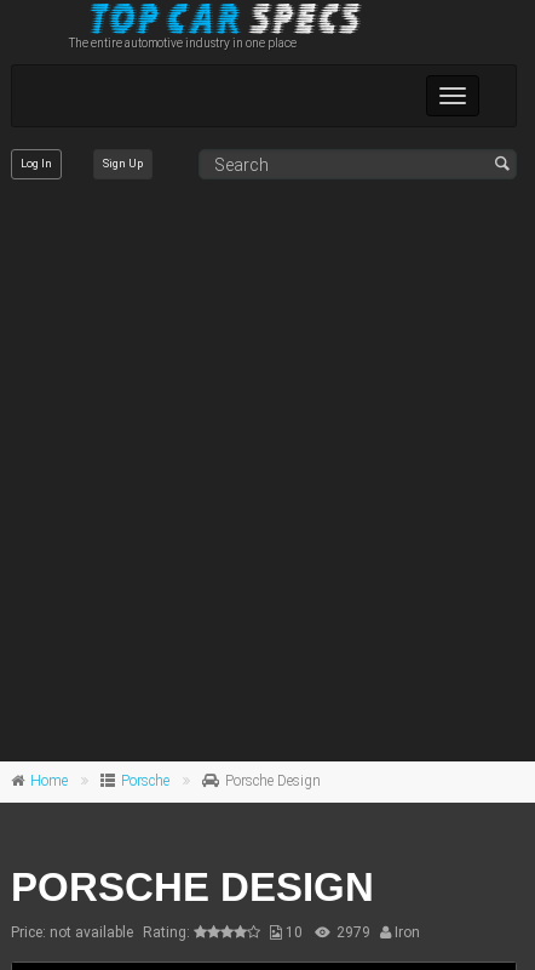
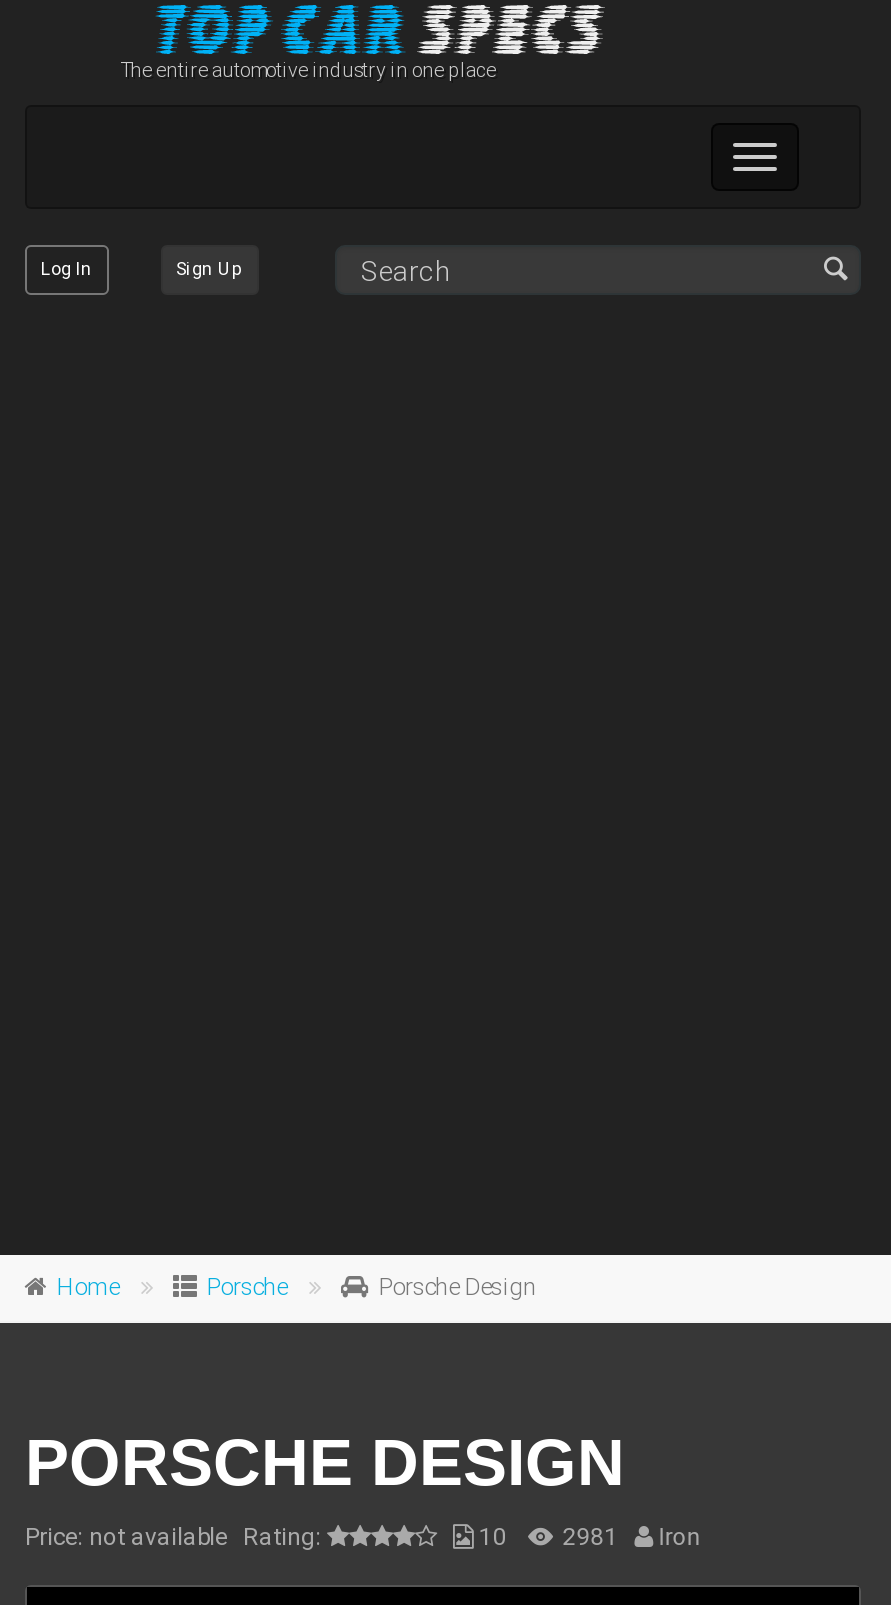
- 10 2979 Iron
+ 10 2981 Iron
